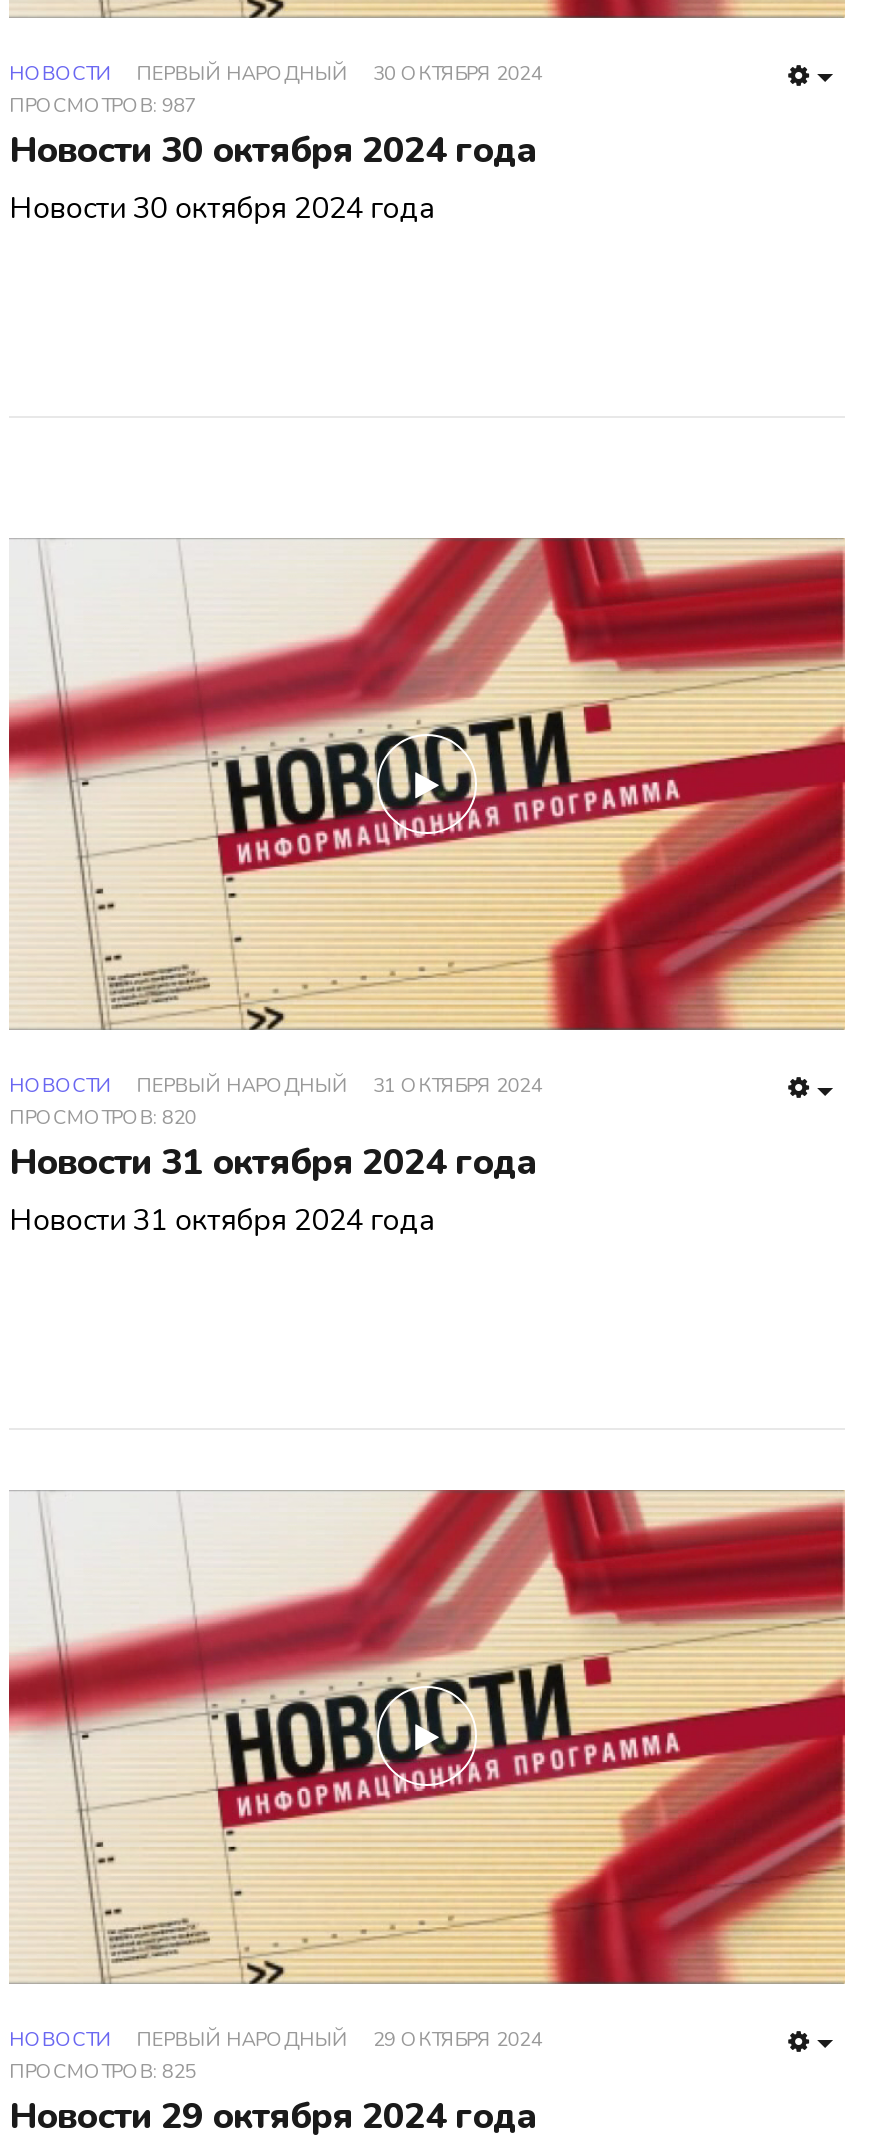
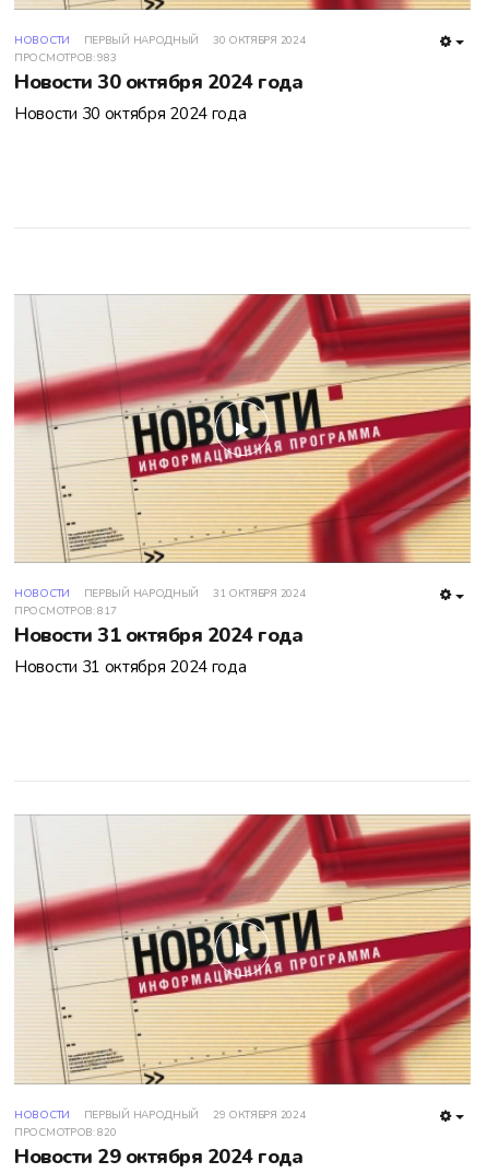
- ПРОСМОТРОВ: 987
+ ПРОСМОТРОВ: 983

- ПРОСМОТРОВ: 820
+ ПРОСМОТРОВ: 817

- ПРОСМОТРОВ: 825
+ ПРОСМОТРОВ: 820
